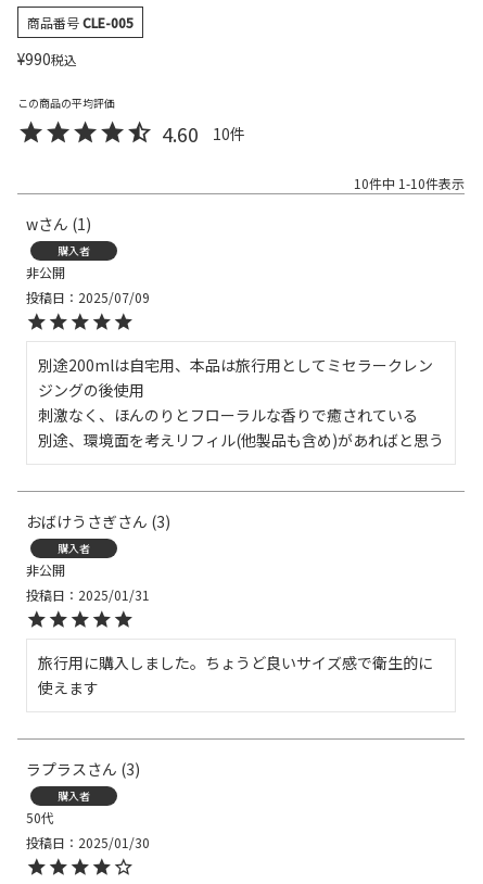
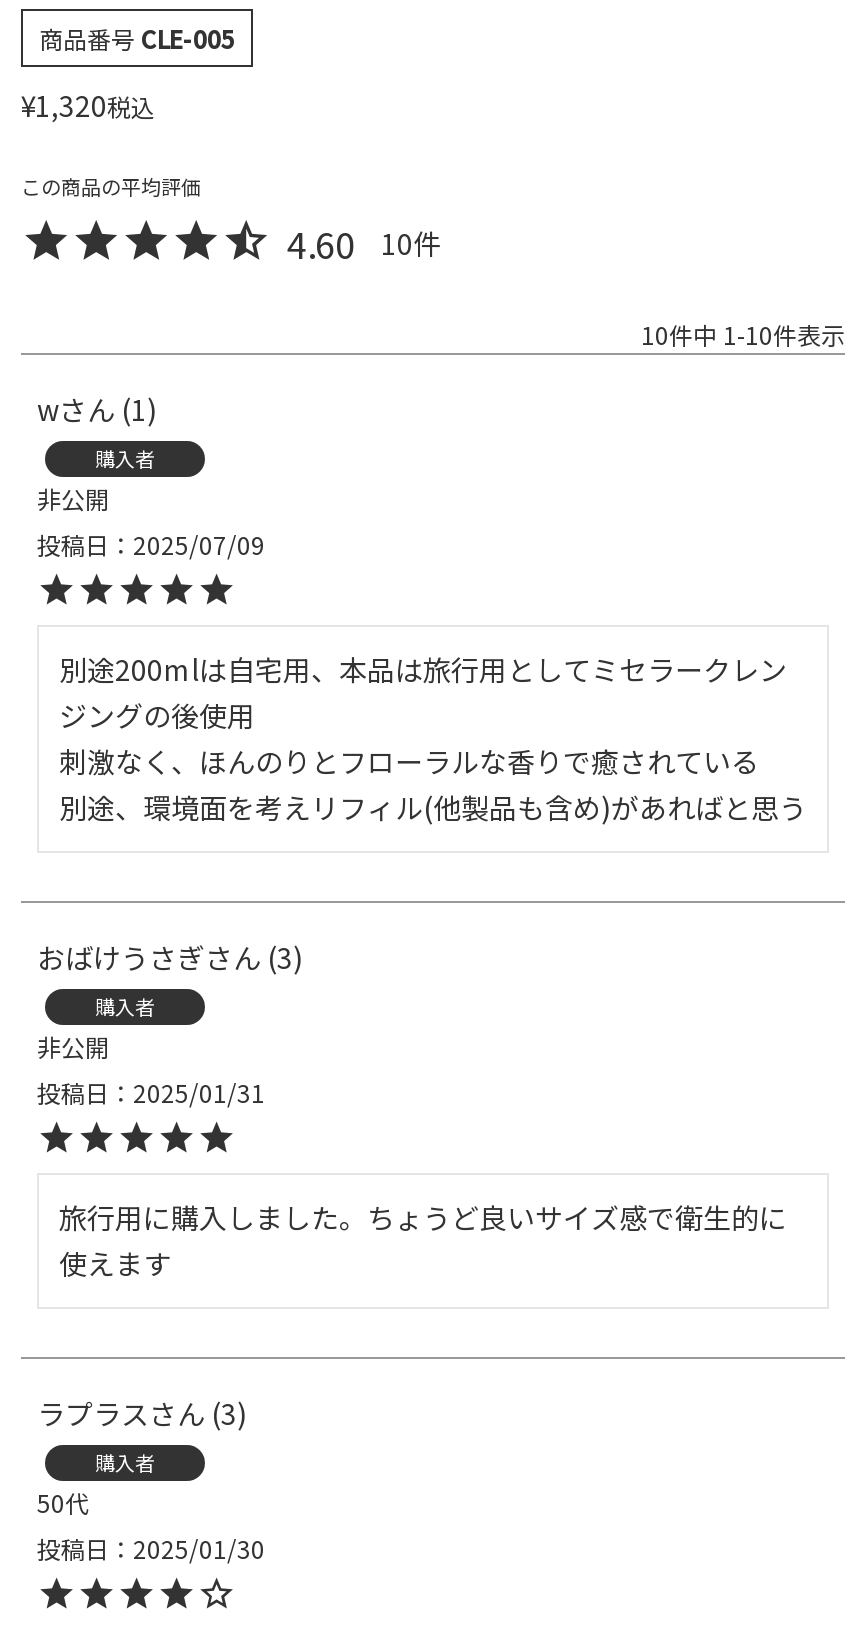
- ¥990税込
+ ¥1,320税込
